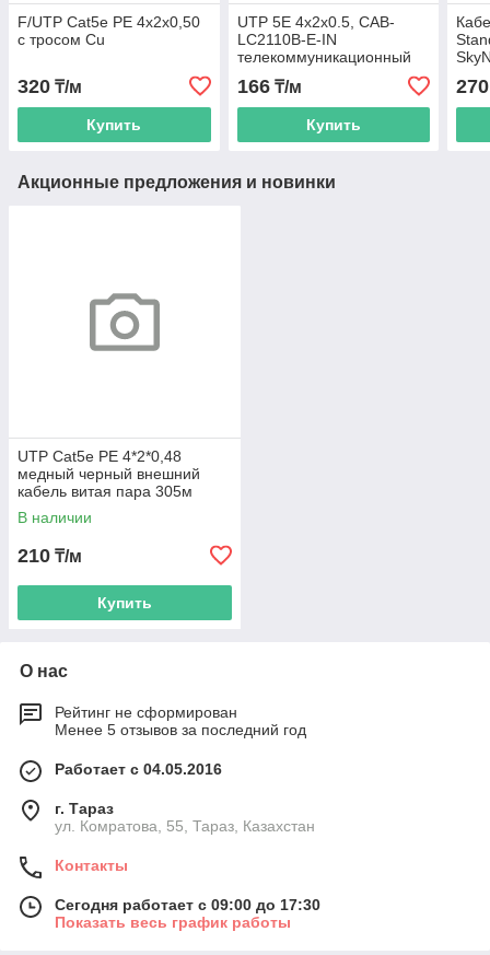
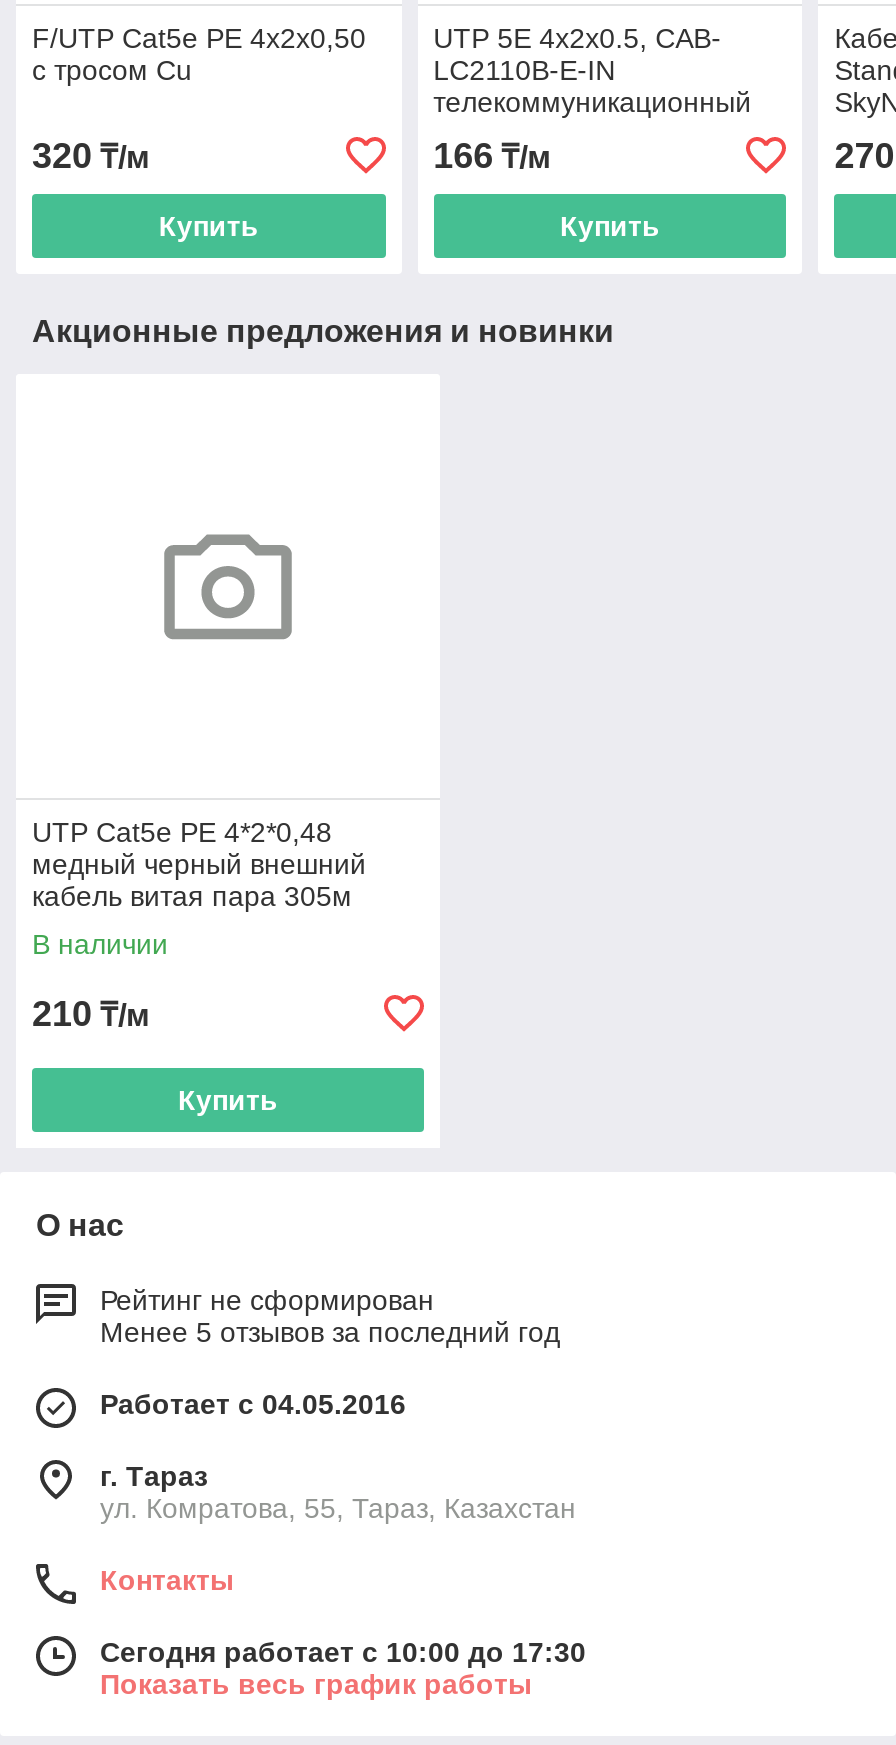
- Сегодня работает с 09:00 до 17:30
+ Сегодня работает с 10:00 до 17:30
